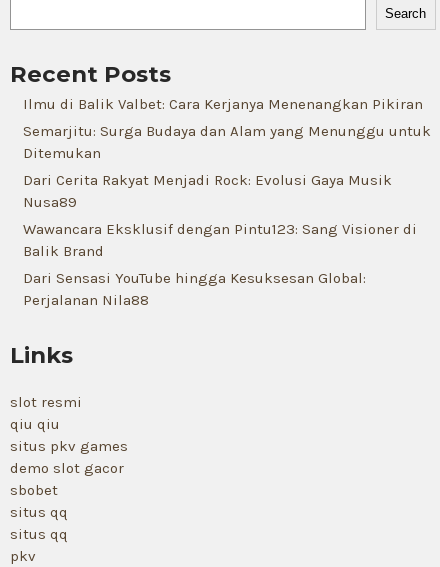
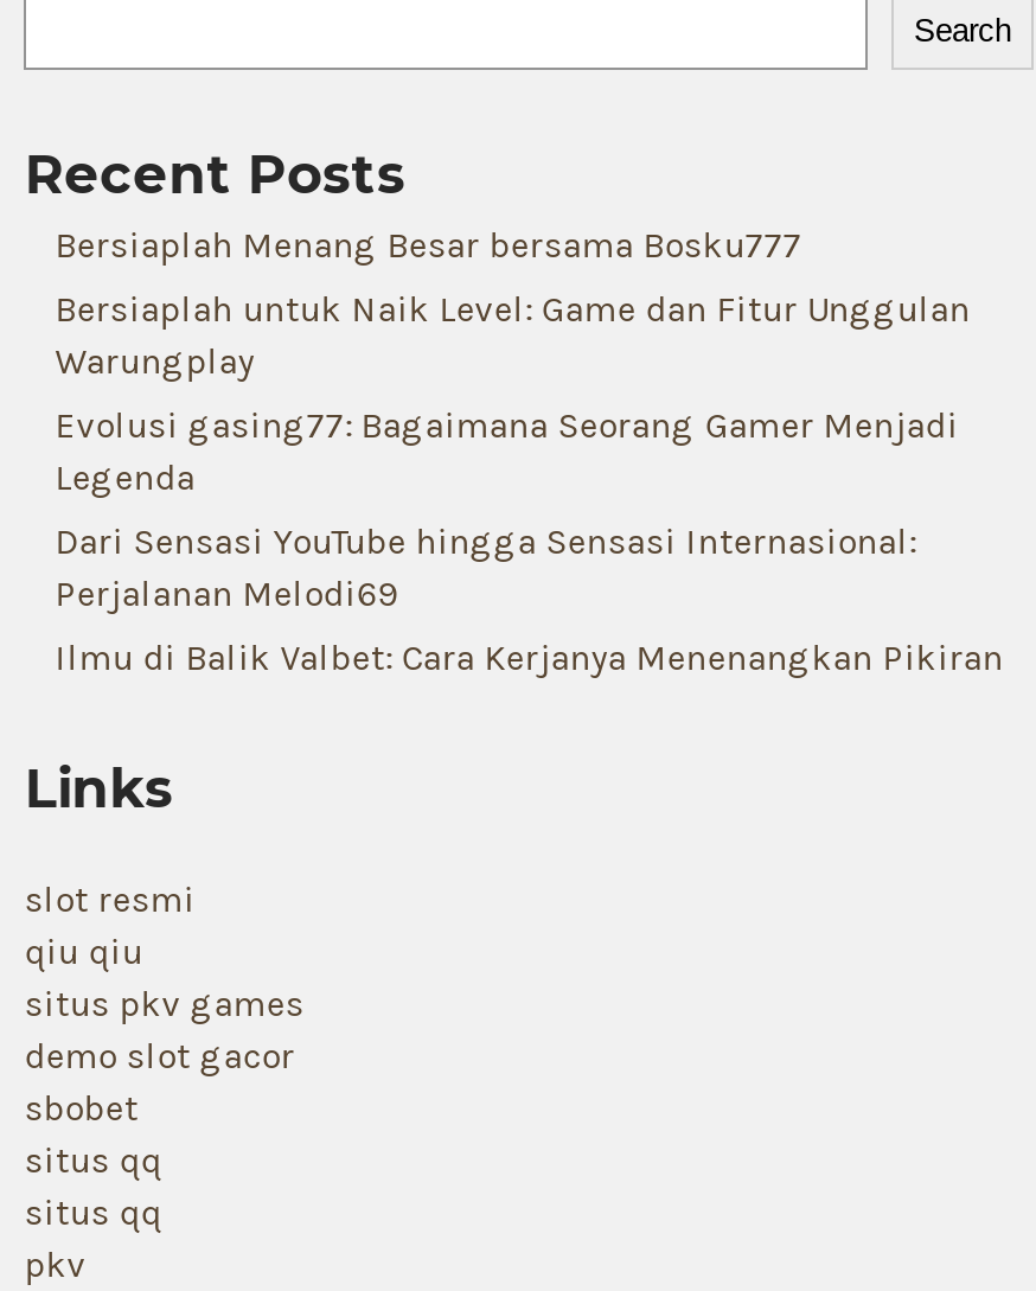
+ Bersiaplah Menang Besar bersama Bosku777
+ Bersiaplah untuk Naik Level: Game dan Fitur Unggulan
+ Warungplay
+ Evolusi gasing77: Bagaimana Seorang Gamer Menjadi
+ Legenda
+ Dari Sensasi YouTube hingga Sensasi Internasional:
+ Perjalanan Melodi69

moved down: Ilmu di Balik Valbet: Cara Kerjanya Menenangkan Pikiran

- Semarjitu: Surga Budaya dan Alam yang Menunggu untuk
- Ditemukan
- Dari Cerita Rakyat Menjadi Rock: Evolusi Gaya Musik
- Nusa89
- Wawancara Eksklusif dengan Pintu123: Sang Visioner di
- Balik Brand
- Dari Sensasi YouTube hingga Kesuksesan Global:
- Perjalanan Nila88
